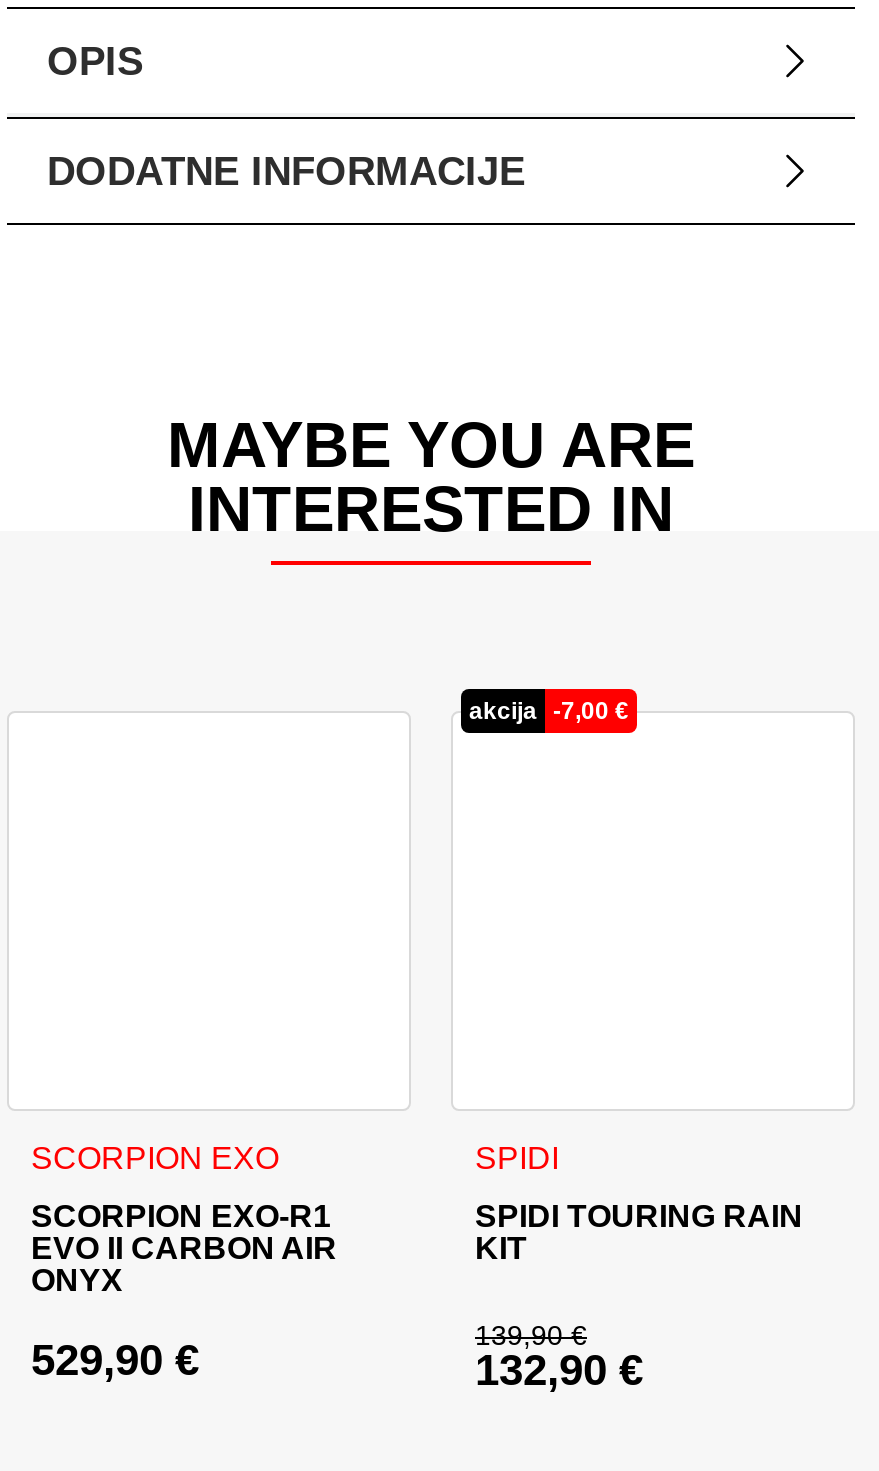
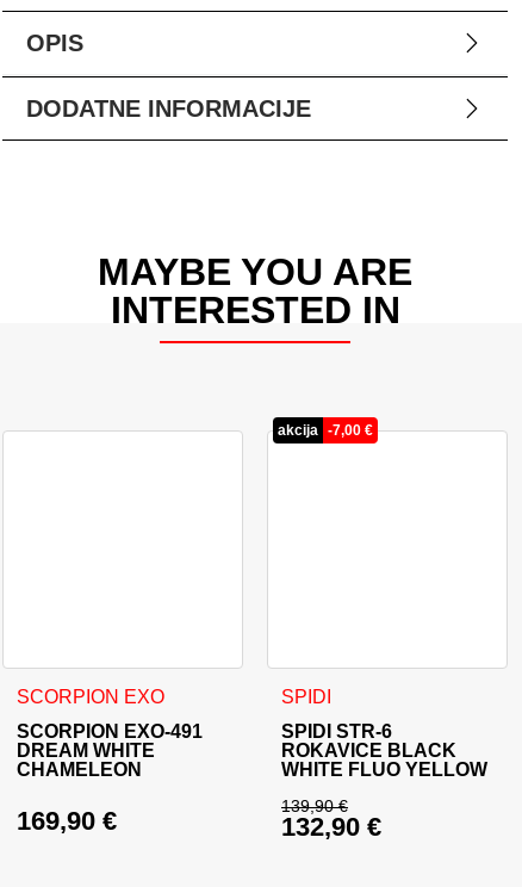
- SCORPION EXO-R1
- EVO II CARBON AIR
- ONYX
+ SCORPION EXO-491
+ DREAM WHITE
+ CHAMELEON

- SPIDI TOURING RAIN
- KIT
+ SPIDI STR-6
+ ROKAVICE BLACK
+ WHITE FLUO YELLOW

- 529,90 €
+ 169,90 €
